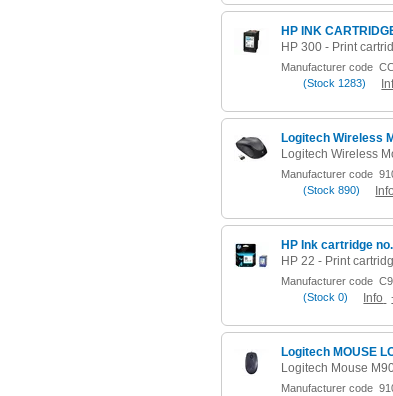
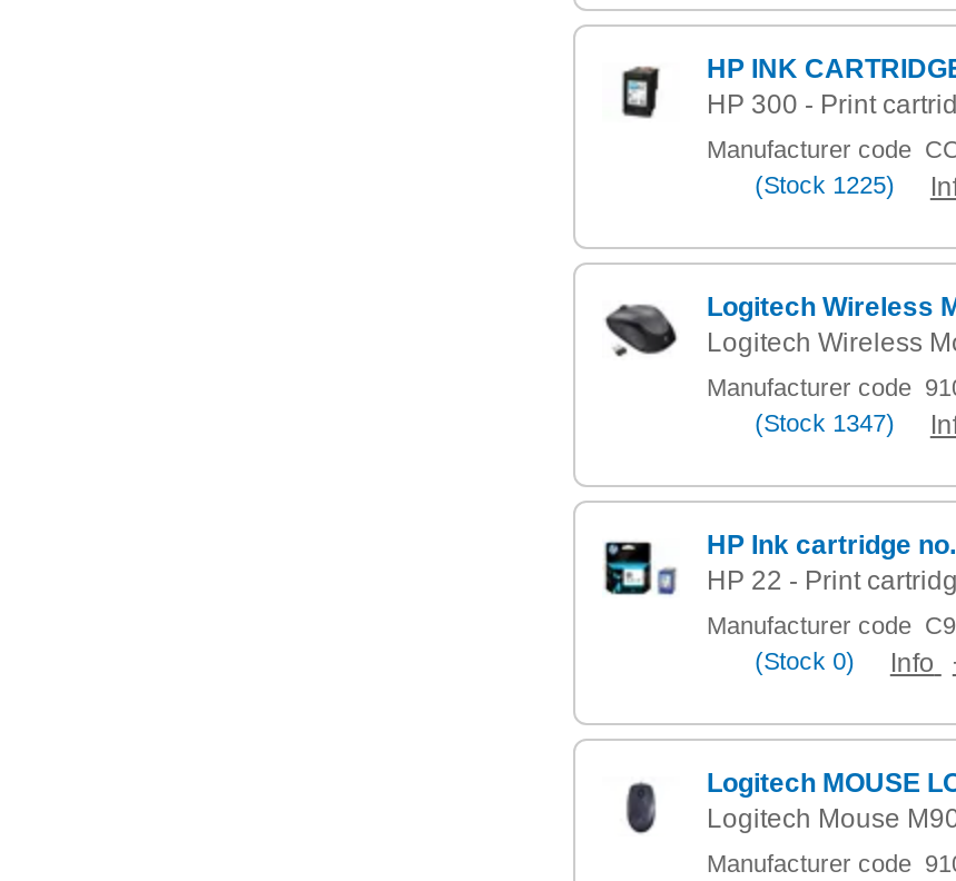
- (Stock 1283)
+ (Stock 1225)

- (Stock 890)
+ (Stock 1347)
